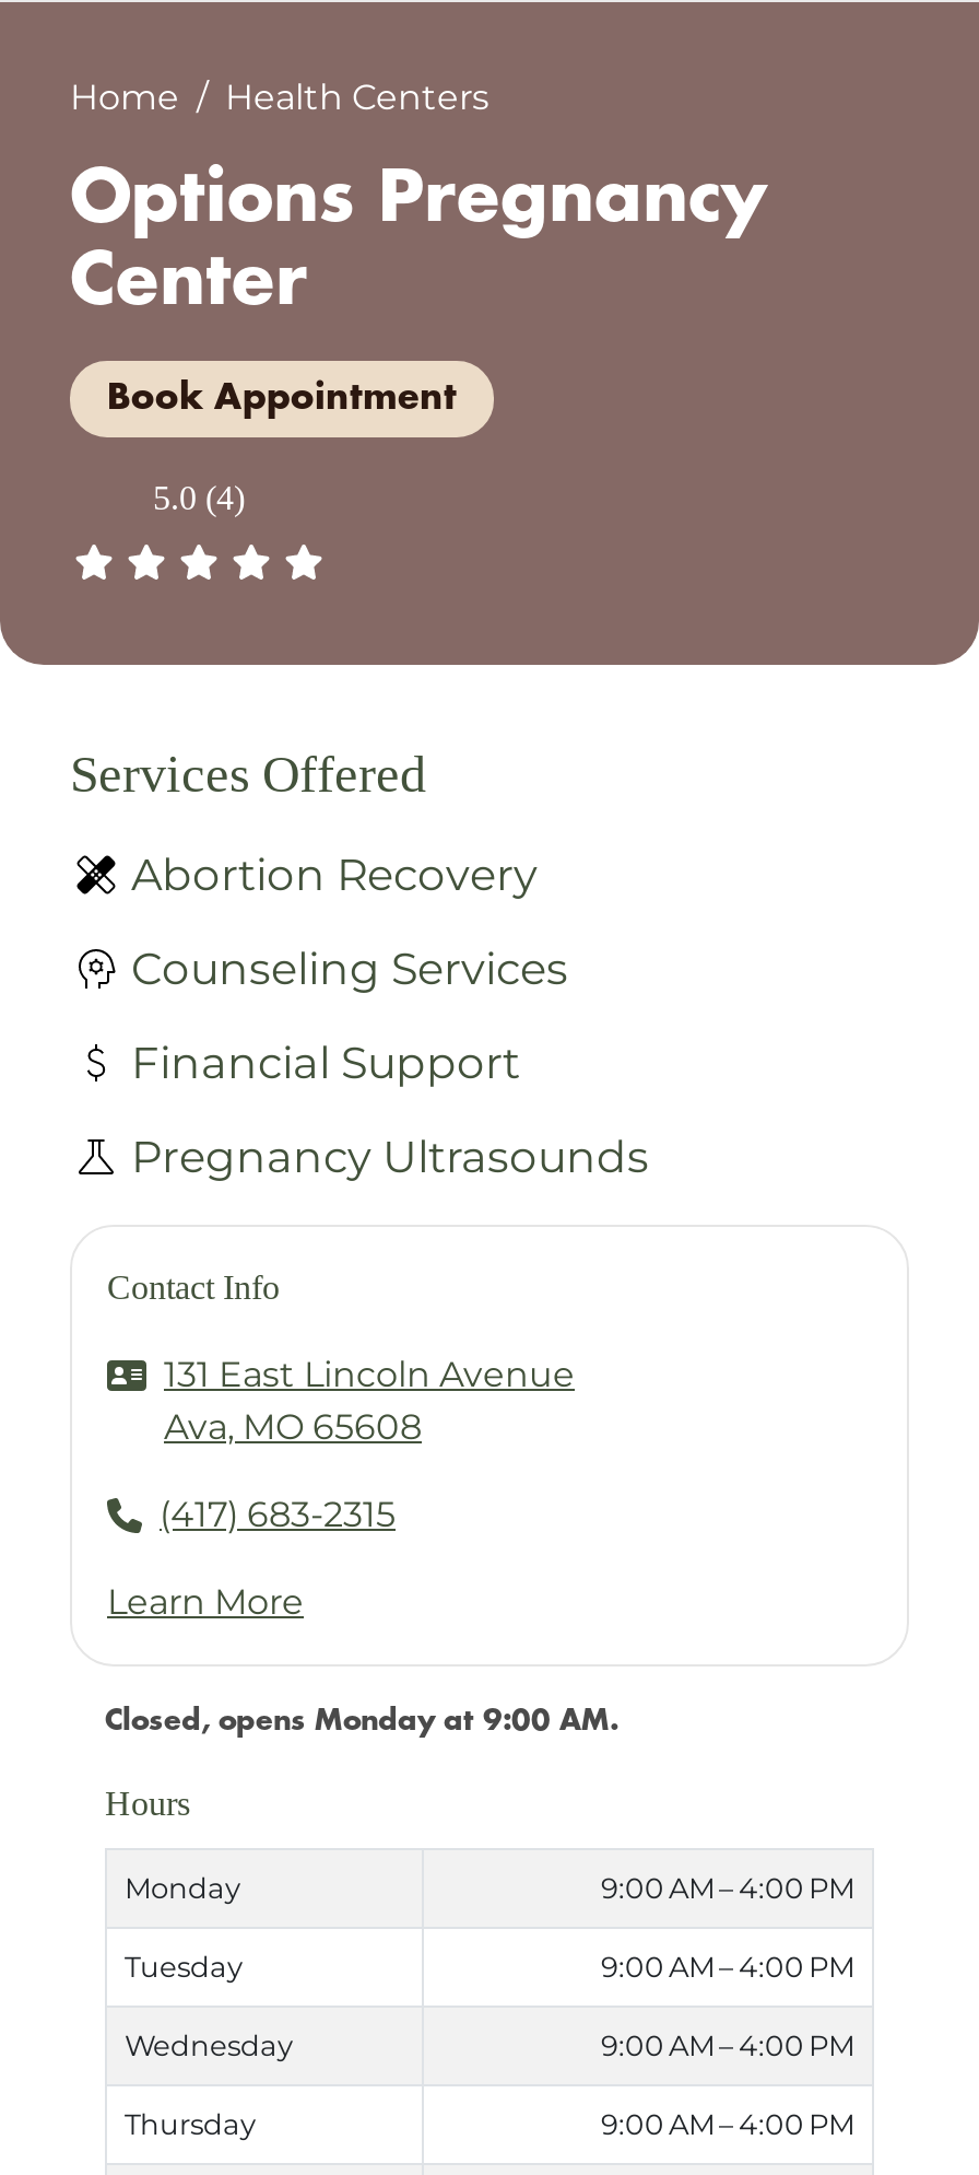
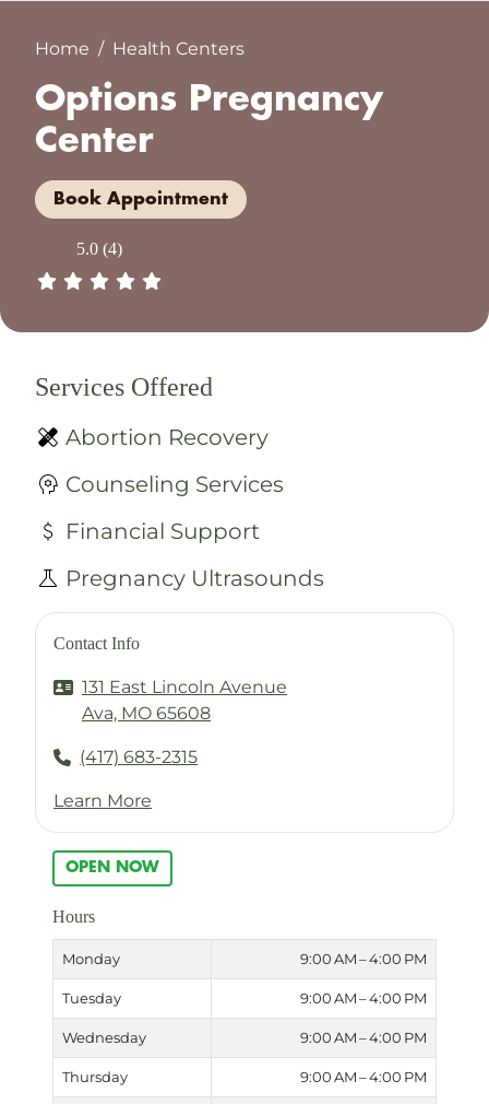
- Closed, opens Monday at 9:00 AM.
+ OPEN NOW
